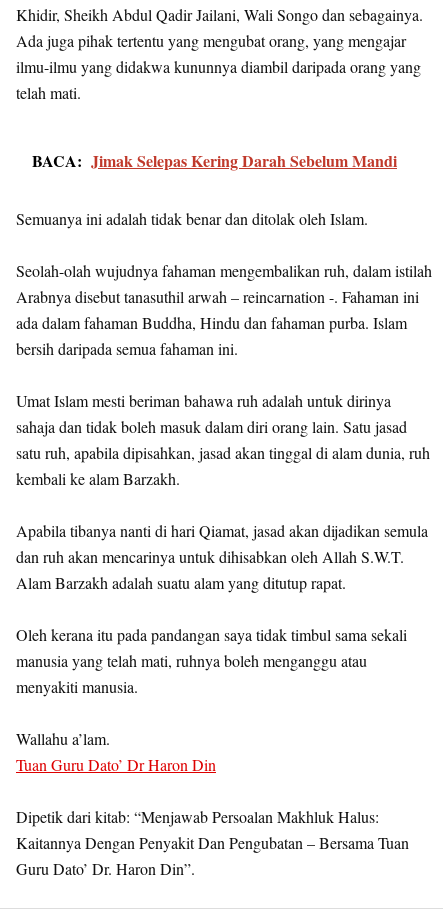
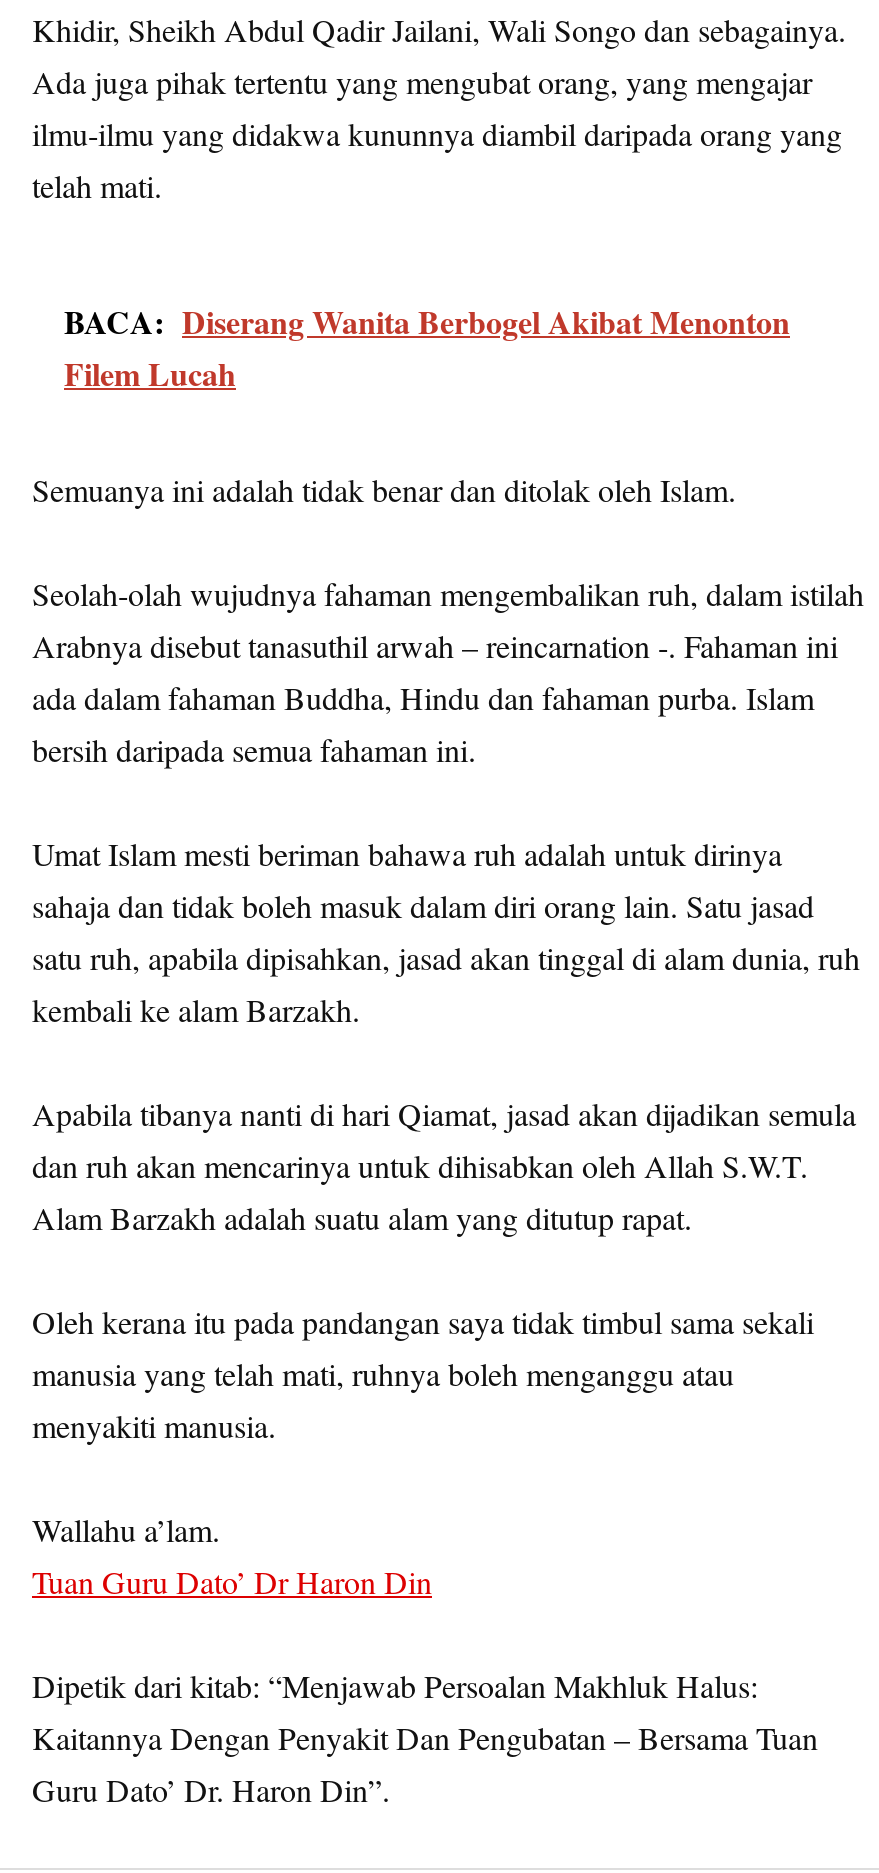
- BACA: Jimak Selepas Kering Darah Sebelum Mandi
+ BACA: Diserang Wanita Berbogel Akibat Menonton
+ Filem Lucah
